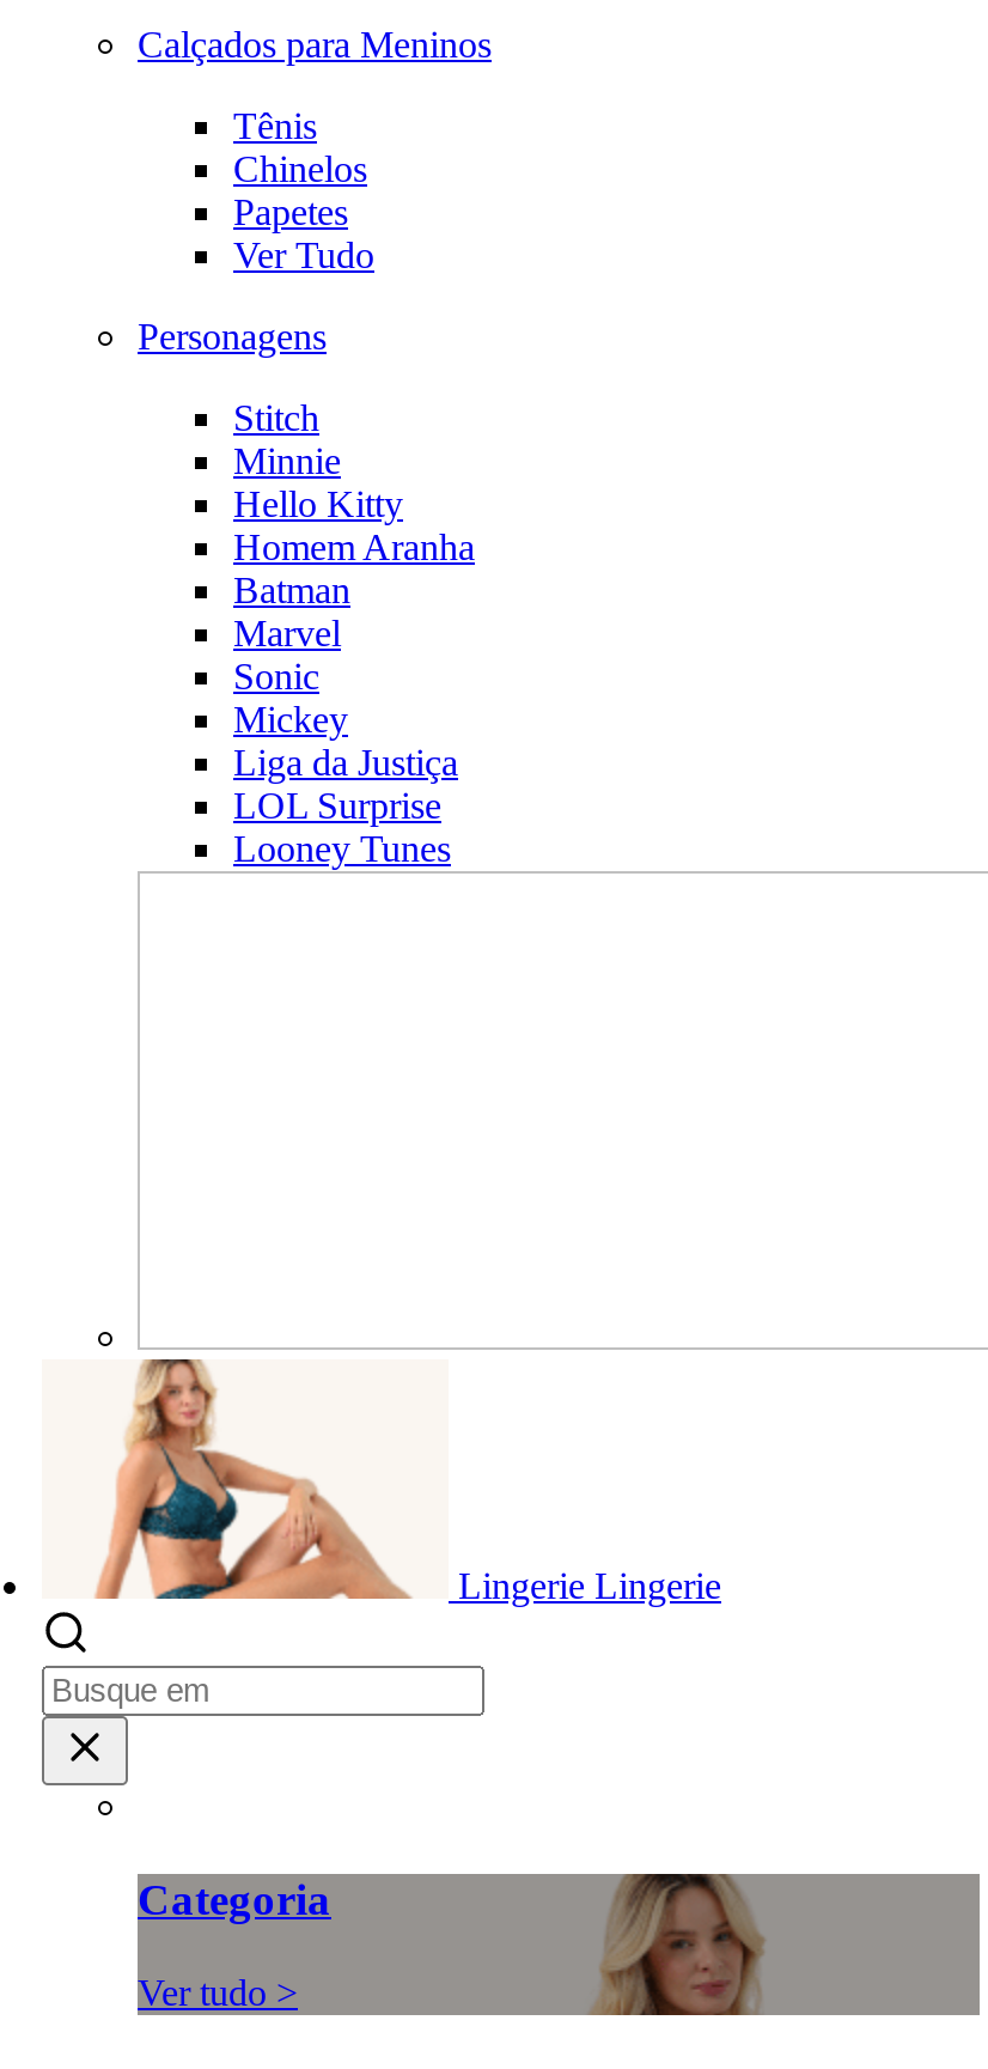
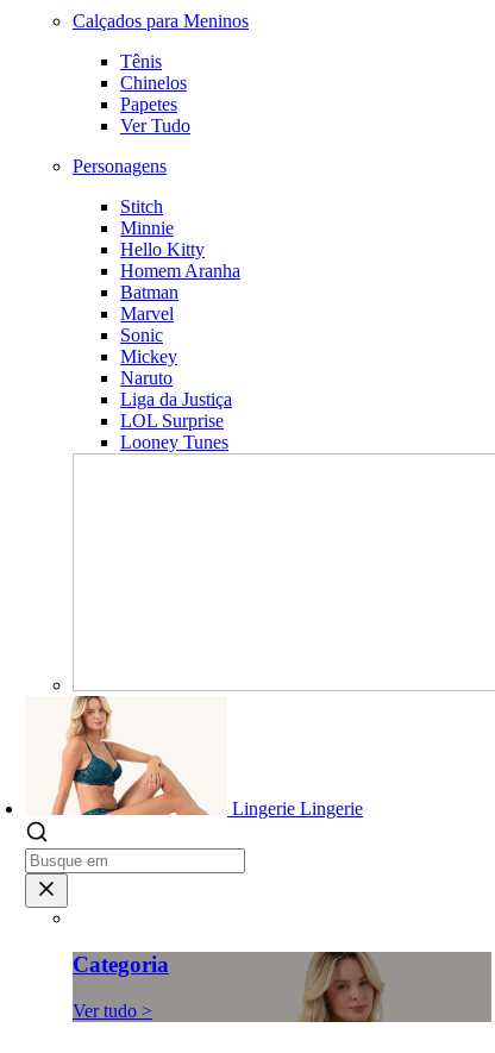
+ Naruto
